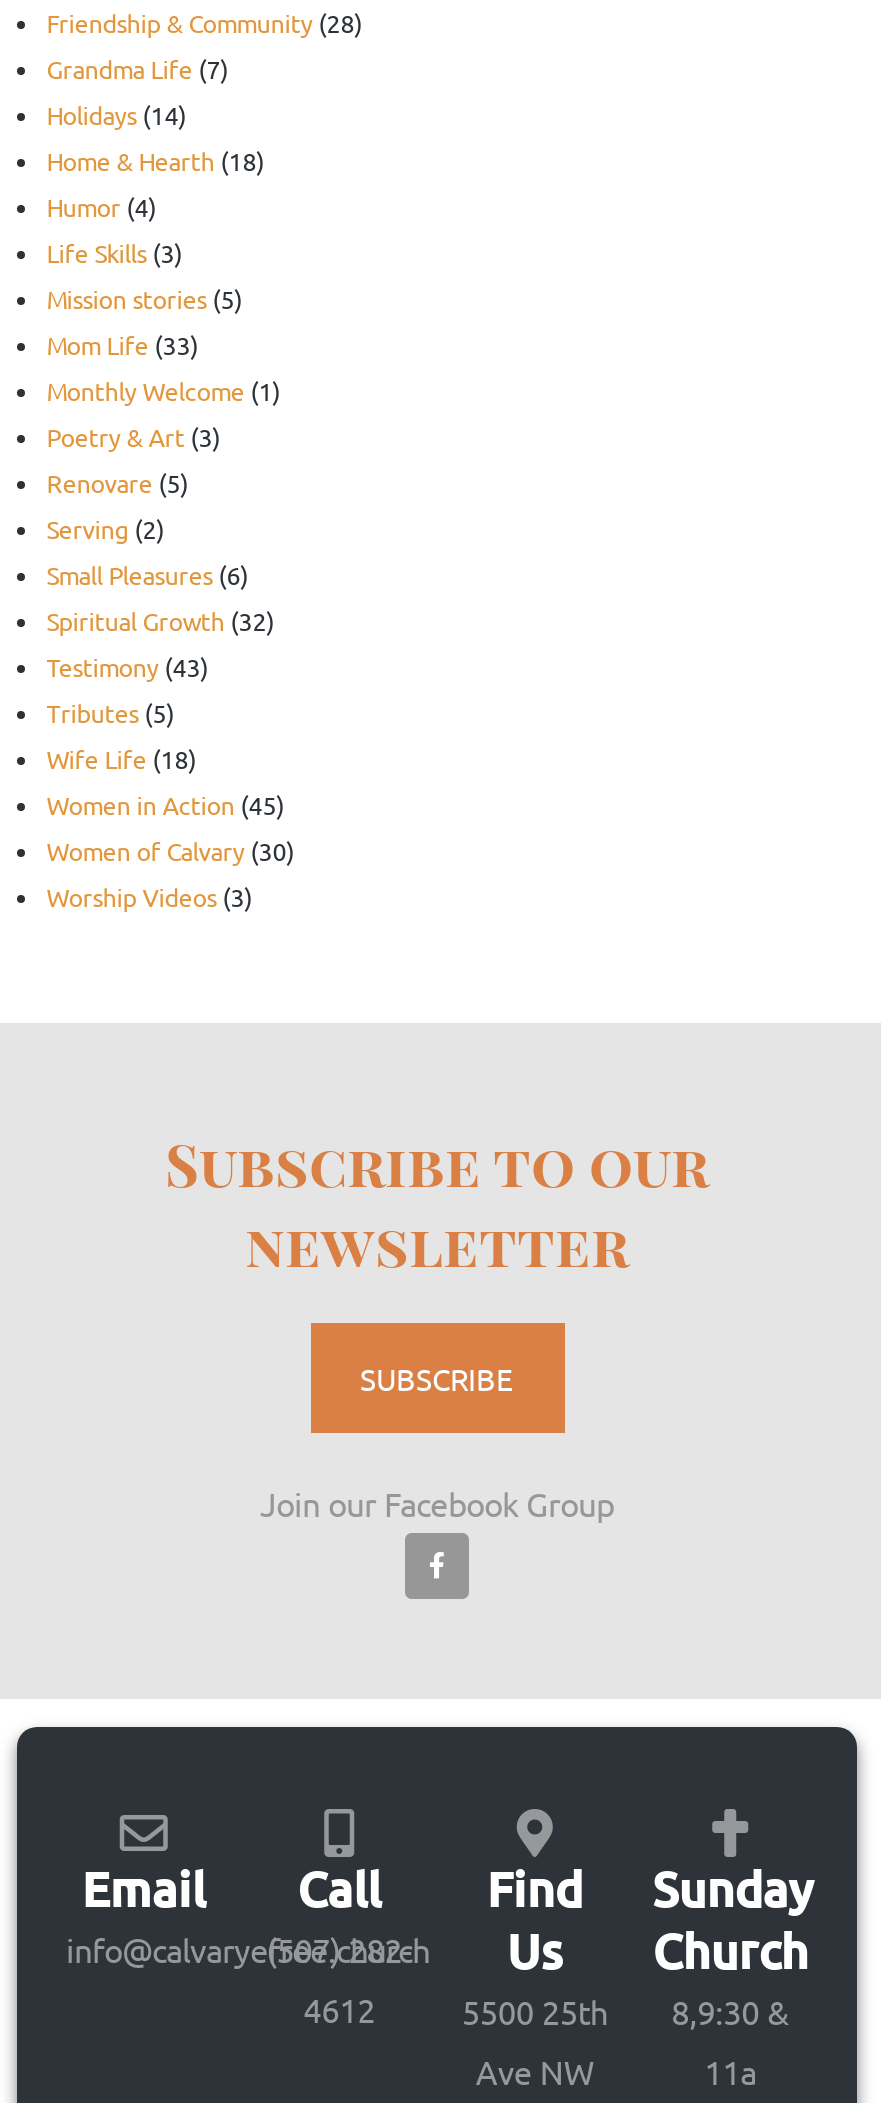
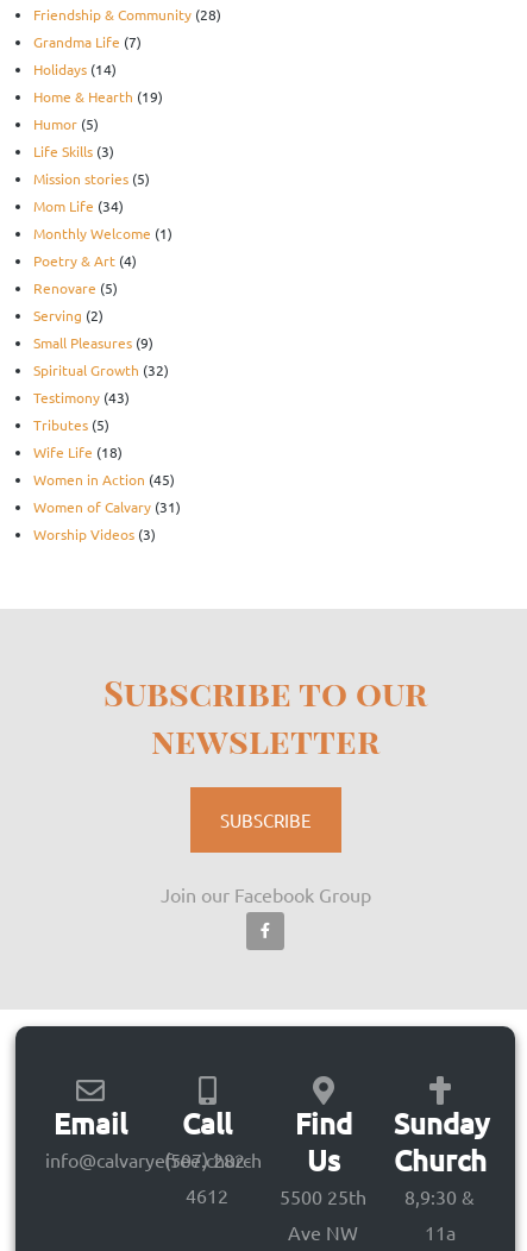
- Home & Hearth (18)
+ Home & Hearth (19)

- Humor (4)
+ Humor (5)

- Mom Life (33)
+ Mom Life (34)

- Poetry & Art (3)
+ Poetry & Art (4)

- Small Pleasures (6)
+ Small Pleasures (9)

- Women of Calvary (30)
+ Women of Calvary (31)
